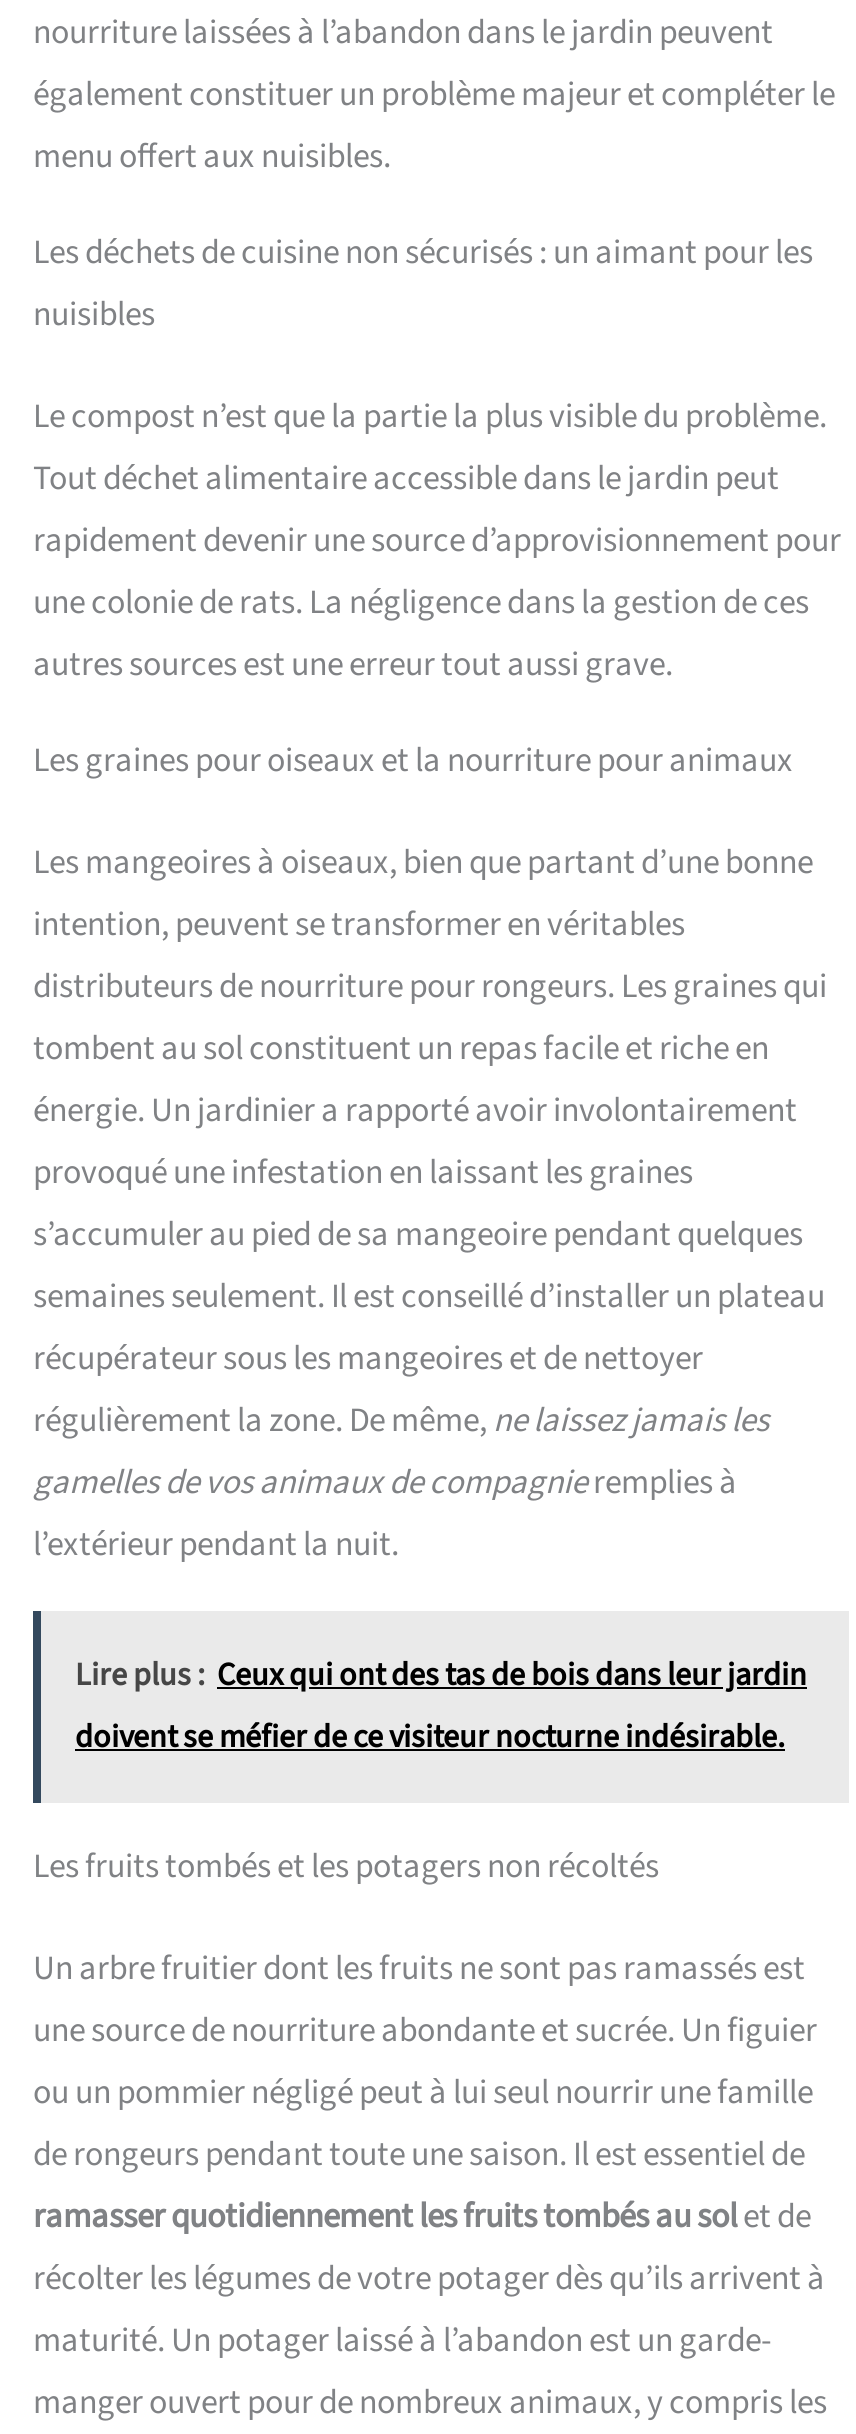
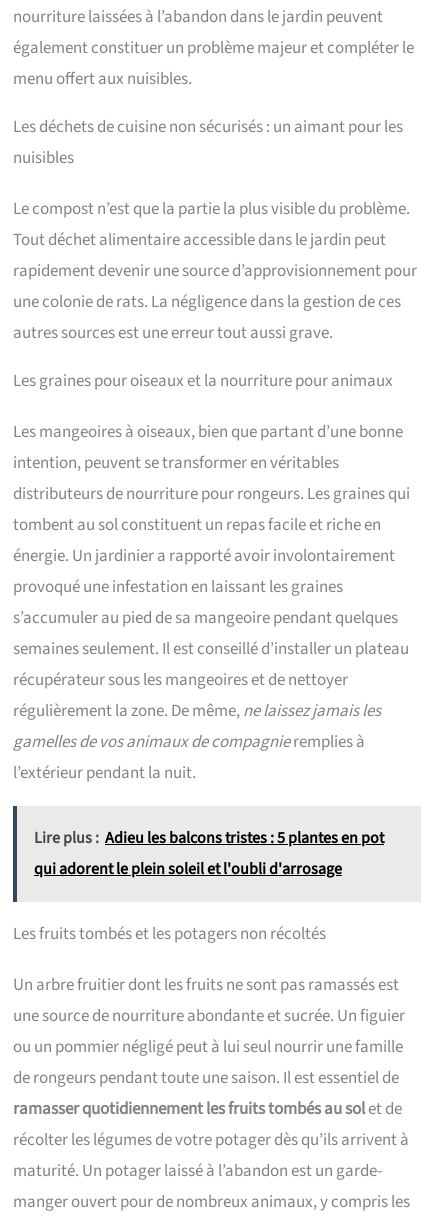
- Lire plus : Ceux qui ont des tas de bois dans leur jardin
- doivent se méfier de ce visiteur nocturne indésirable.
+ Lire plus : Adieu les balcons tristes : 5 plantes en pot
+ qui adorent le plein soleil et l'oubli d'arrosage
